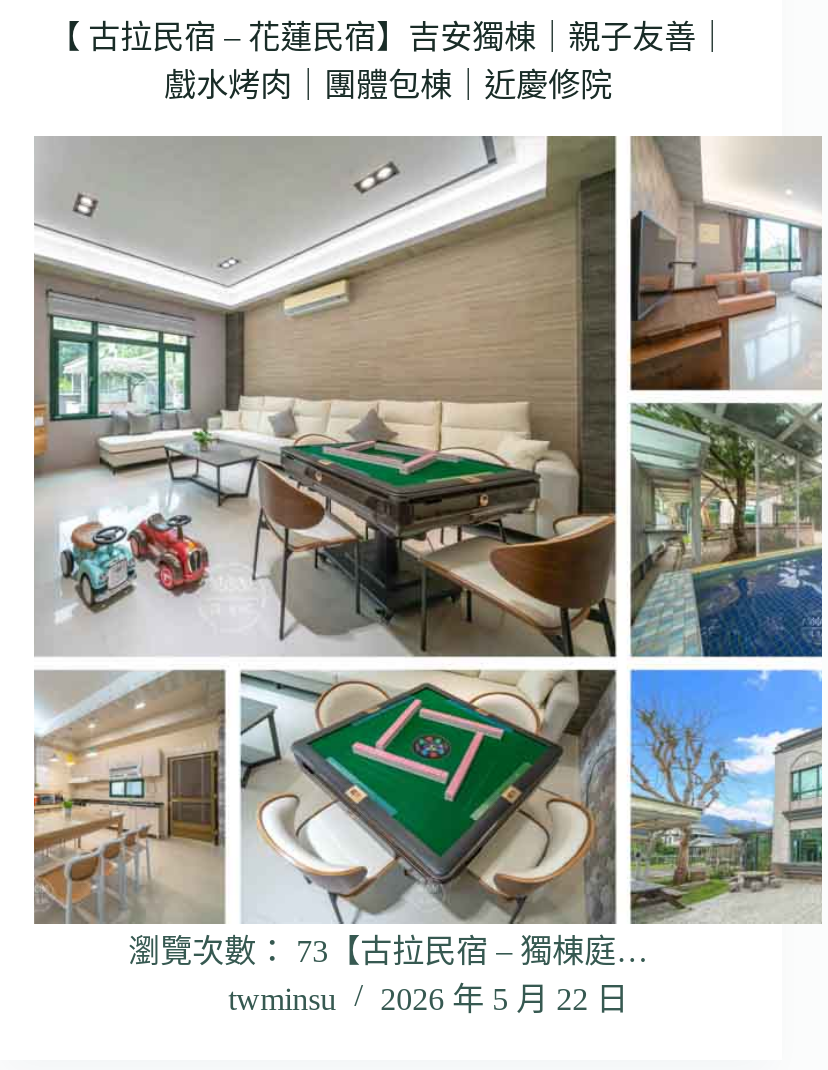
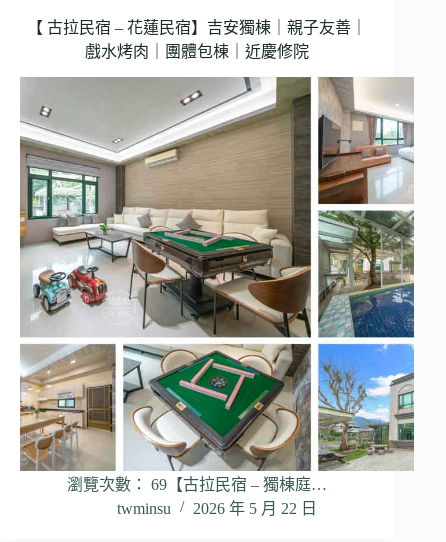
- 瀏覽次數： 73【古拉民宿 – 獨棟庭…
+ 瀏覽次數： 69【古拉民宿 – 獨棟庭…
